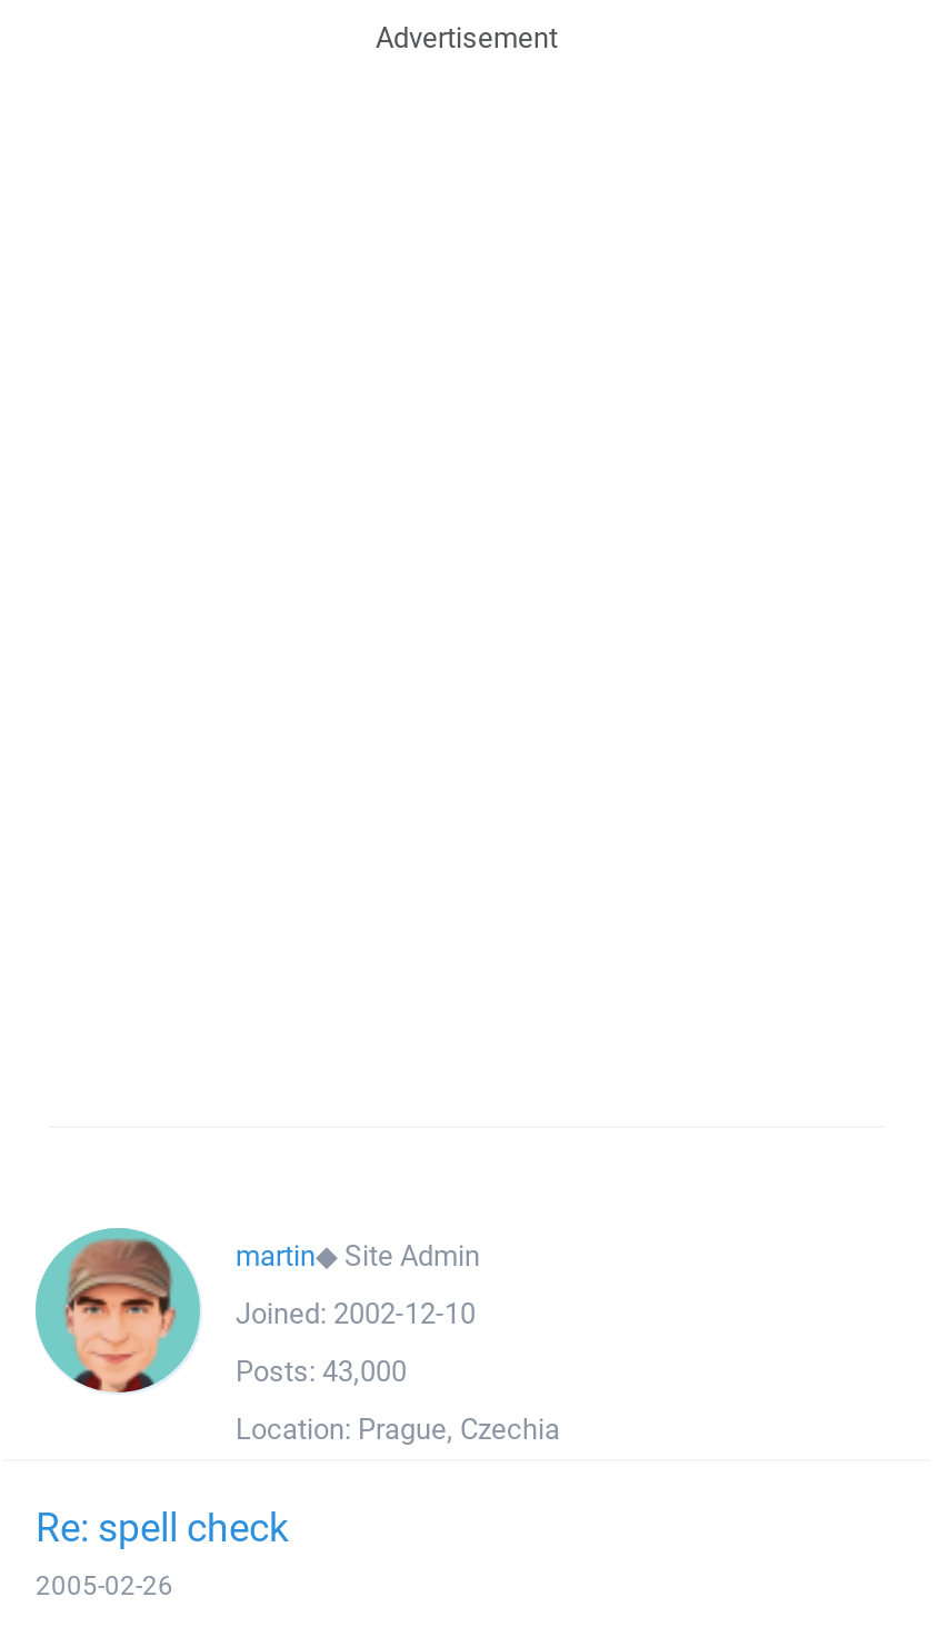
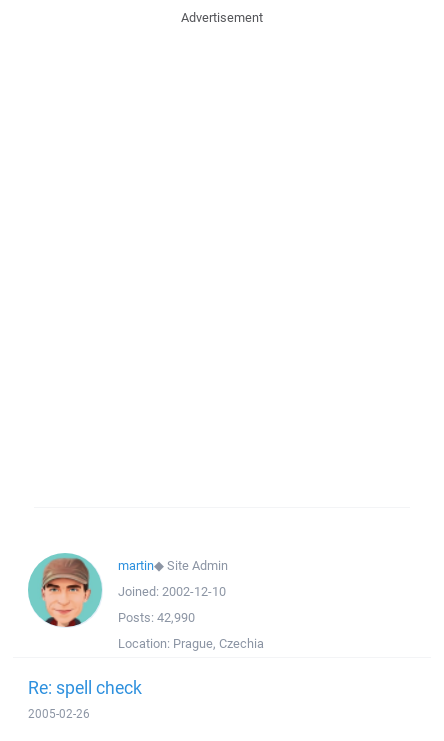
- Posts: 43,000
+ Posts: 42,990
